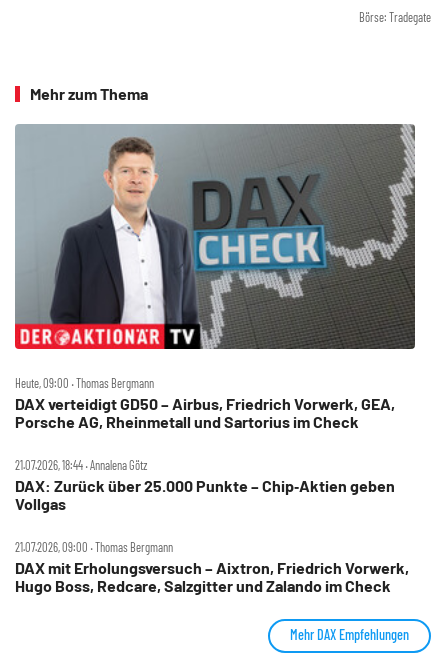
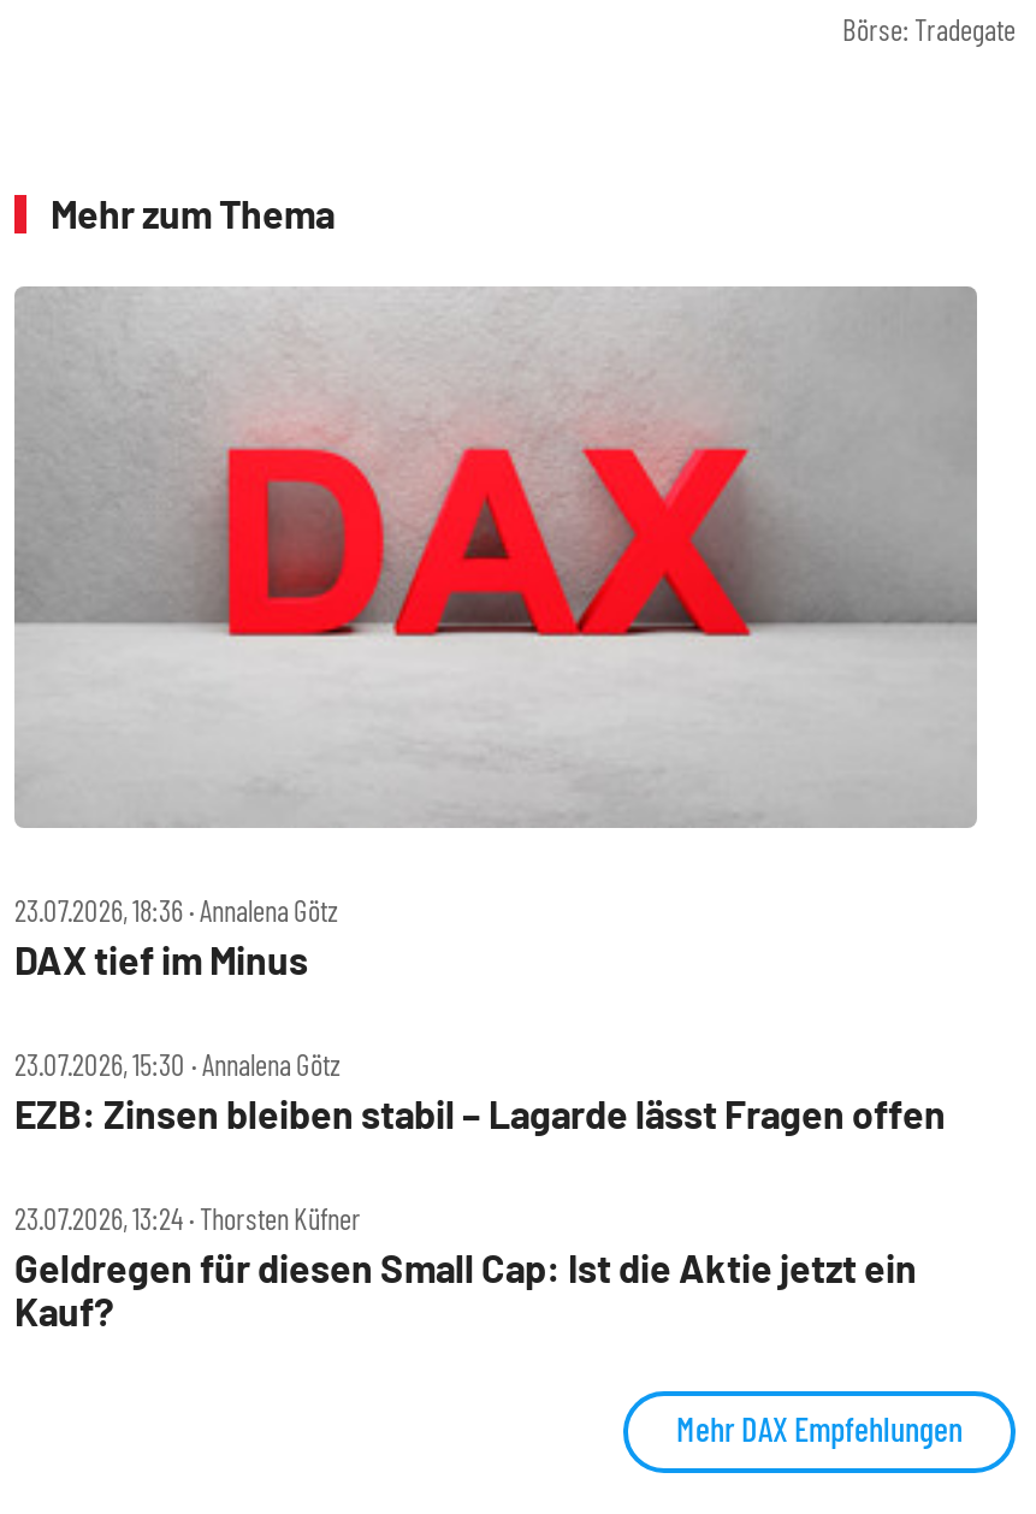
- [image]
- Heute, 09:00 ‧ Thomas Bergmann
- DAX verteidigt GD50 – Airbus, Friedrich Vorwerk, GEA,
- Porsche AG, Rheinmetall und Sartorius im Check
+ [image]
+ 23.07.2026, 18:36 ‧ Annalena Götz
+ DAX tief im Minus

- 21.07.2026, 18:44 ‧ Annalena Götz
- DAX: Zurück über 25.000 Punkte – Chip‑Aktien geben
- Vollgas
+ 23.07.2026, 15:30 ‧ Annalena Götz
+ EZB: Zinsen bleiben stabil – Lagarde lässt Fragen offen

- 21.07.2026, 09:00 ‧ Thomas Bergmann
- DAX mit Erholungsversuch – Aixtron, Friedrich Vorwerk,
- Hugo Boss, Redcare, Salzgitter und Zalando im Check
+ 23.07.2026, 13:24 ‧ Thorsten Küfner
+ Geldregen für diesen Small Cap: Ist die Aktie jetzt ein
+ Kauf?
